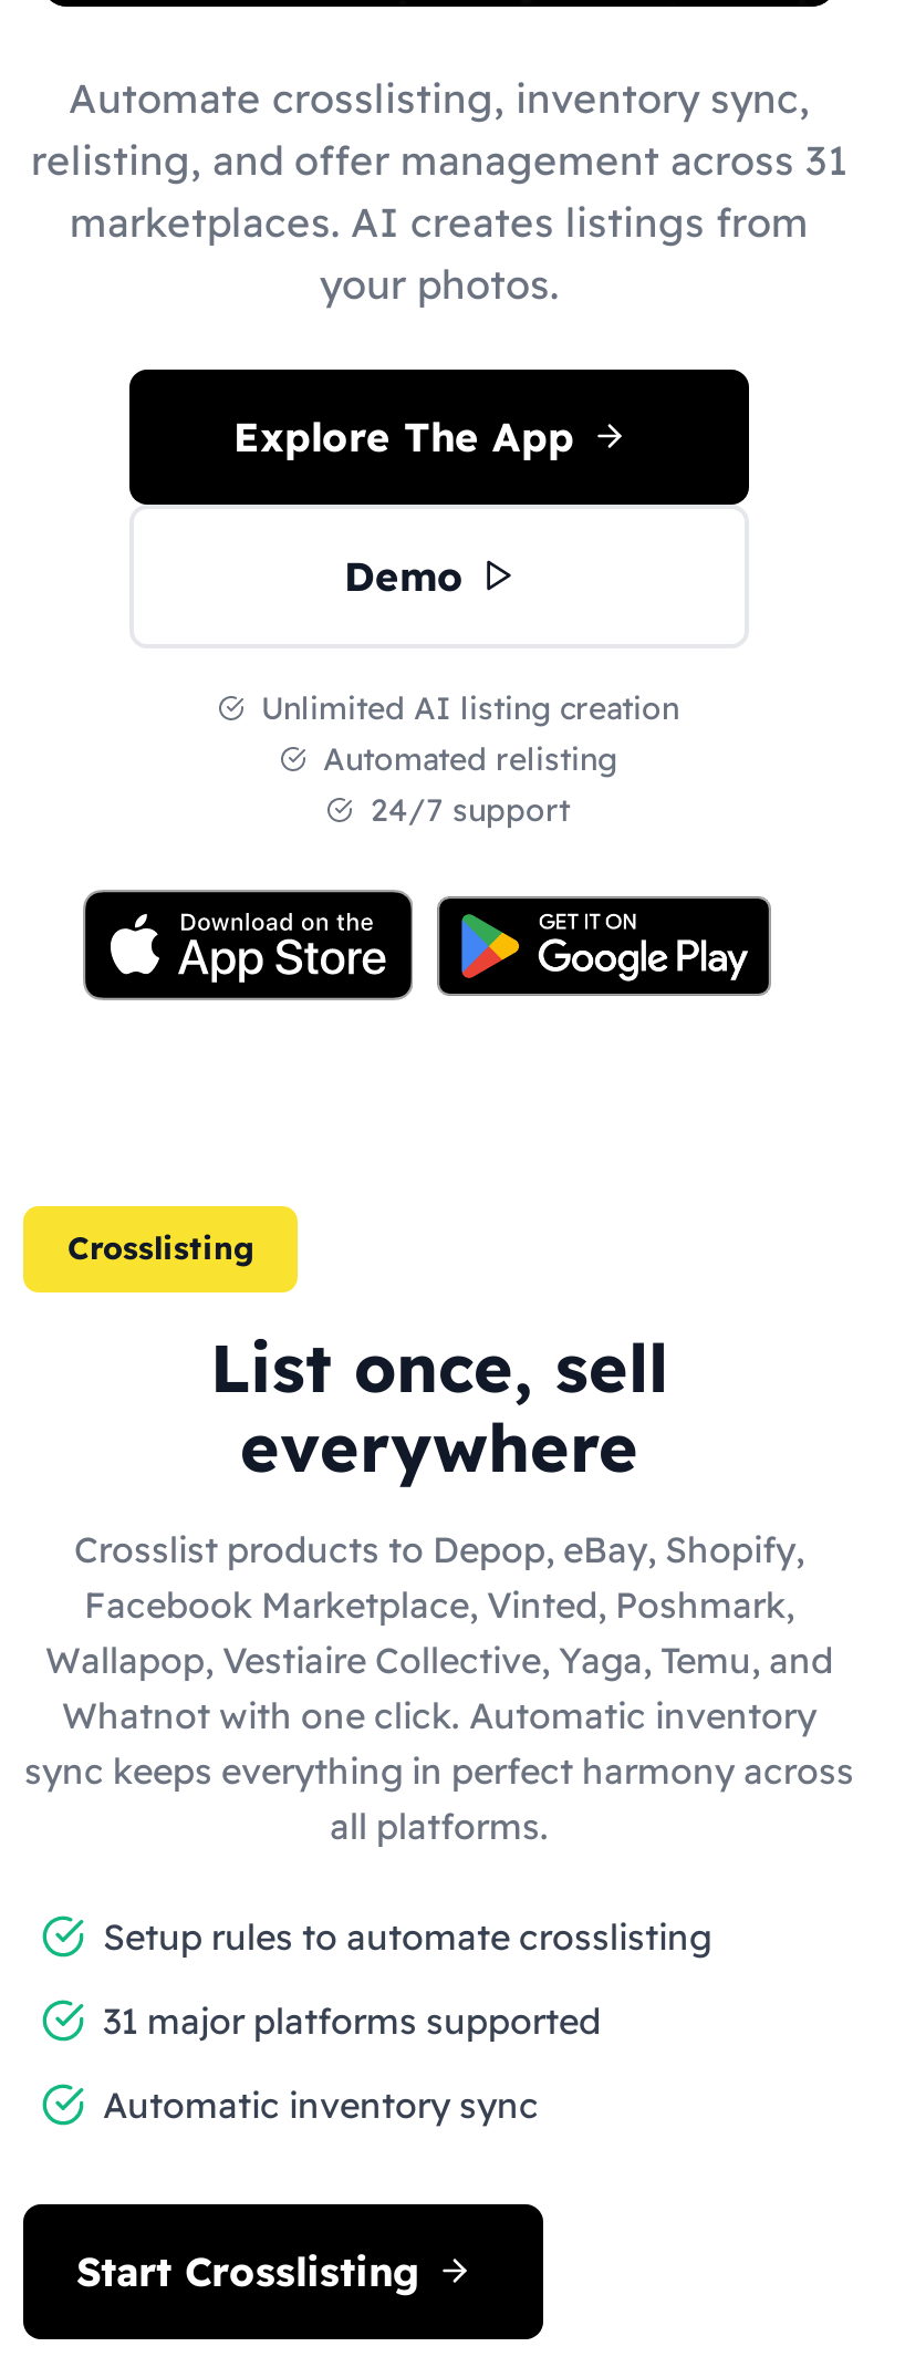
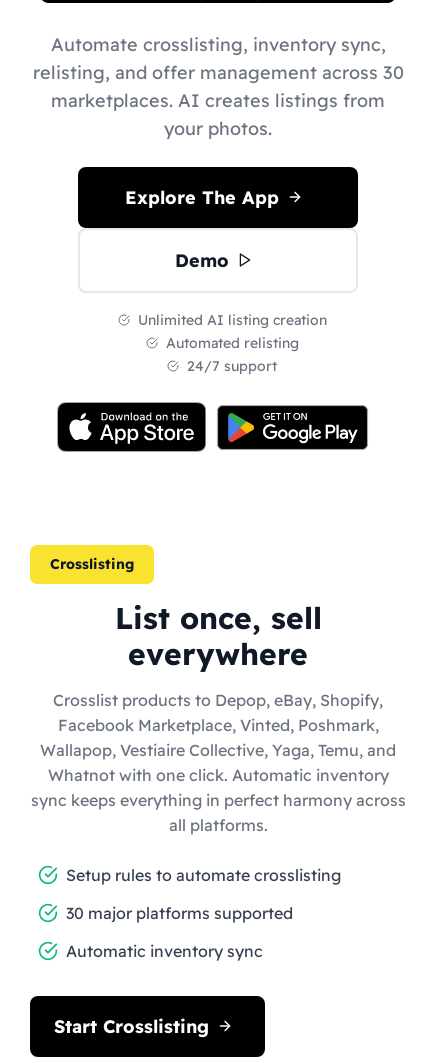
- relisting, and offer management across 31
+ relisting, and offer management across 30

- 31 major platforms supported
+ 30 major platforms supported
